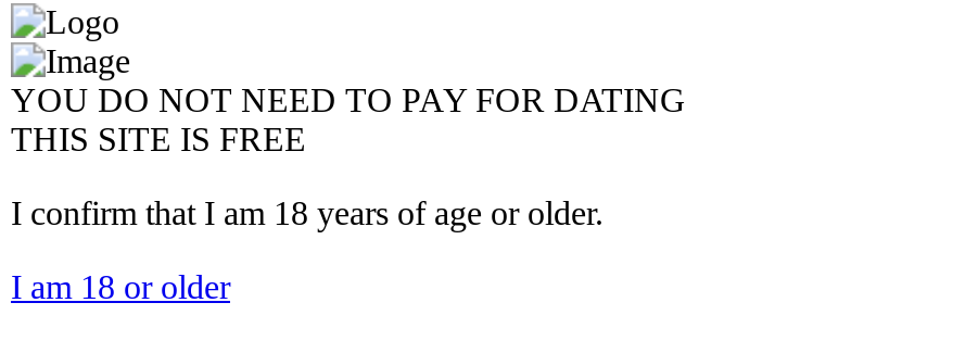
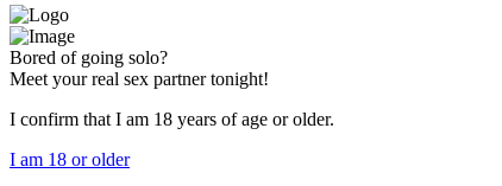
- YOU DO NOT NEED TO PAY FOR DATING
- THIS SITE IS FREE
+ Bored of going solo?
+ Meet your real sex partner tonight!
